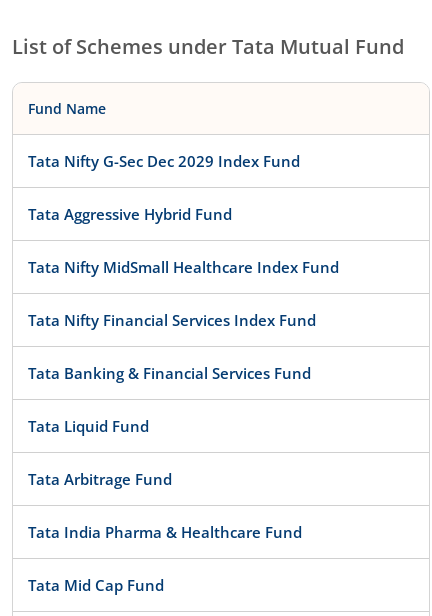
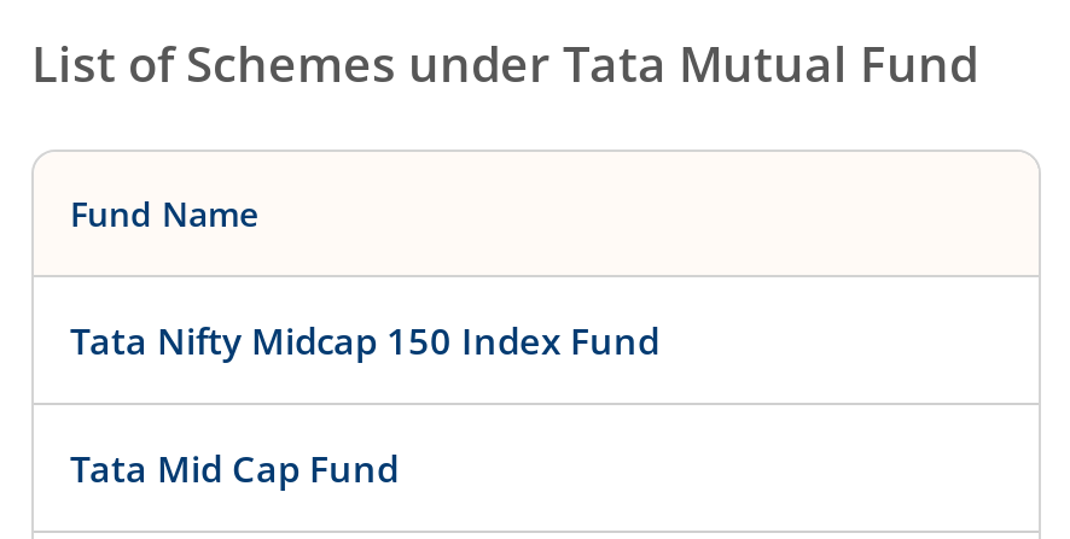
- Tata Nifty G-Sec Dec 2029 Index Fund
- Tata Aggressive Hybrid Fund
- Tata Nifty MidSmall Healthcare Index Fund
- Tata Nifty Financial Services Index Fund
- Tata Banking & Financial Services Fund
- Tata Liquid Fund
- Tata Arbitrage Fund
- Tata India Pharma & Healthcare Fund
+ Tata Nifty Midcap 150 Index Fund
